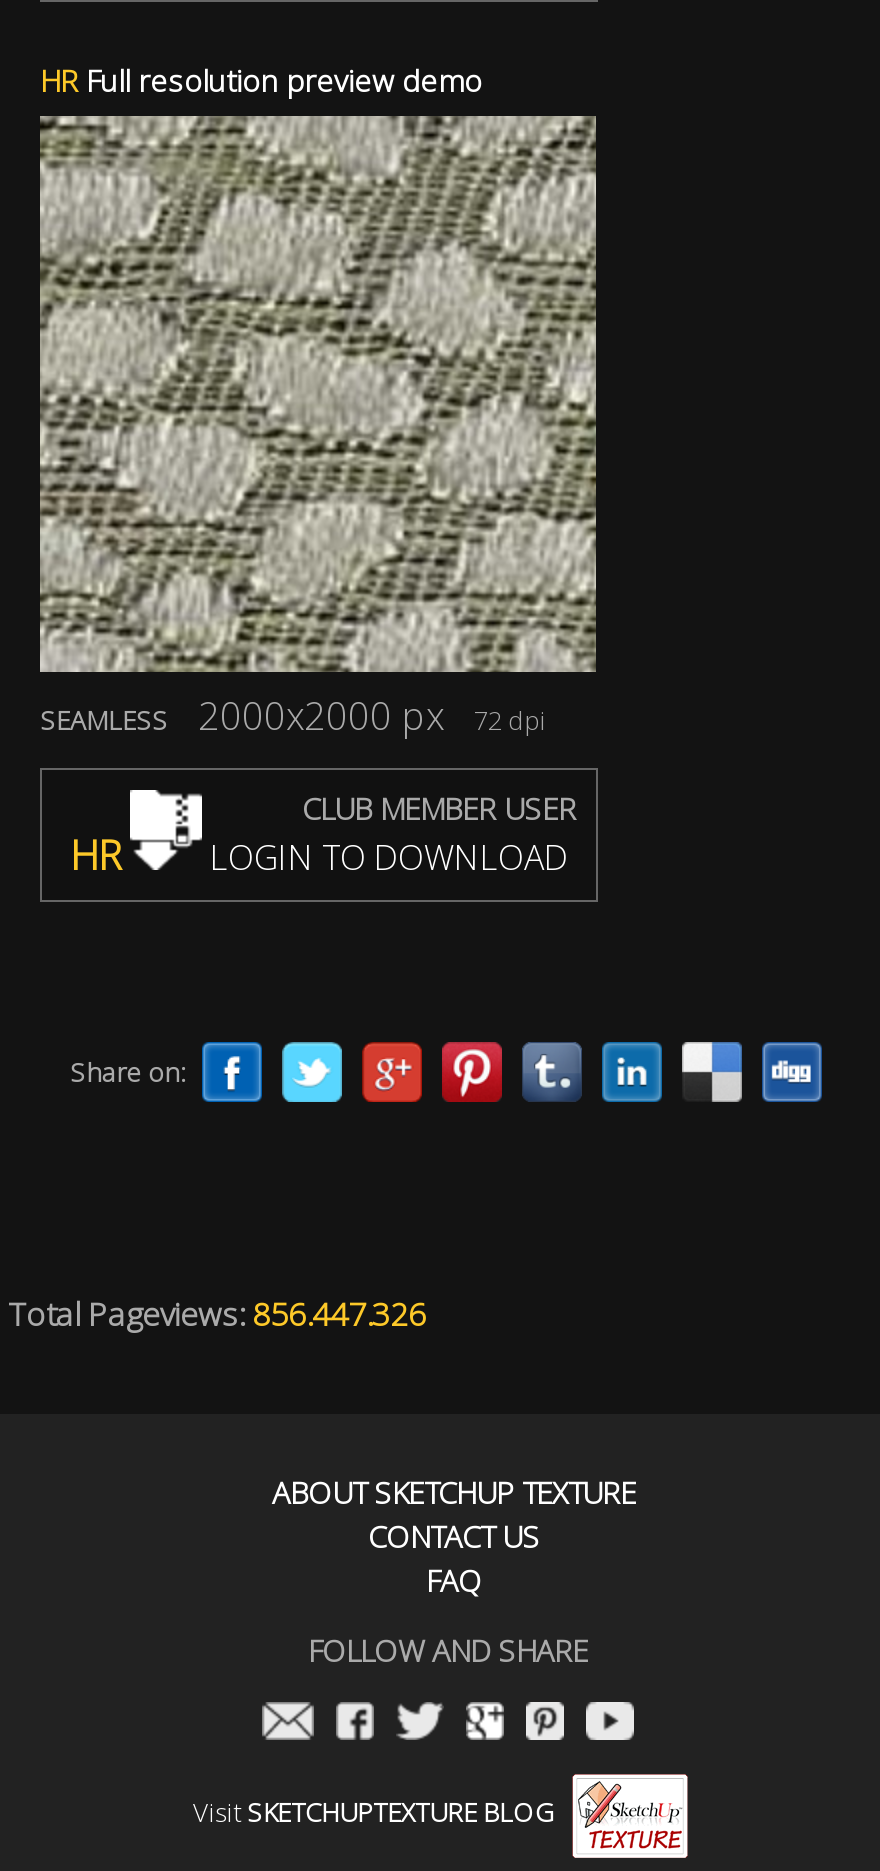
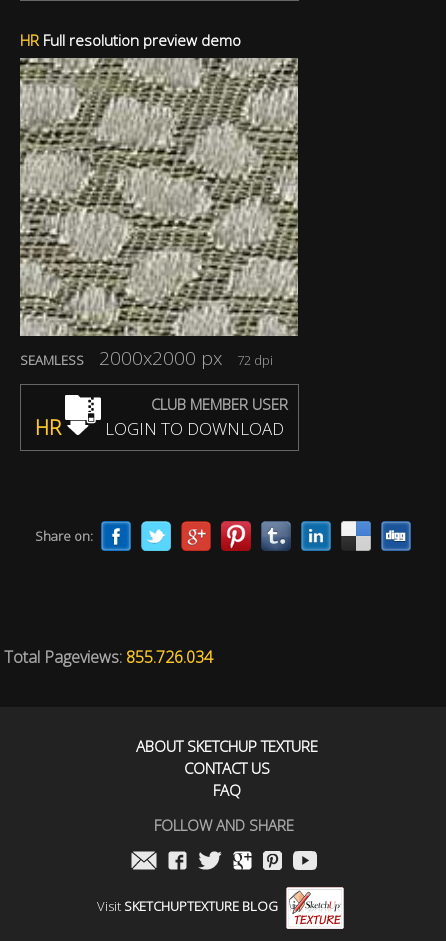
- Total Pageviews: 856.447.326
+ Total Pageviews: 855.726.034
